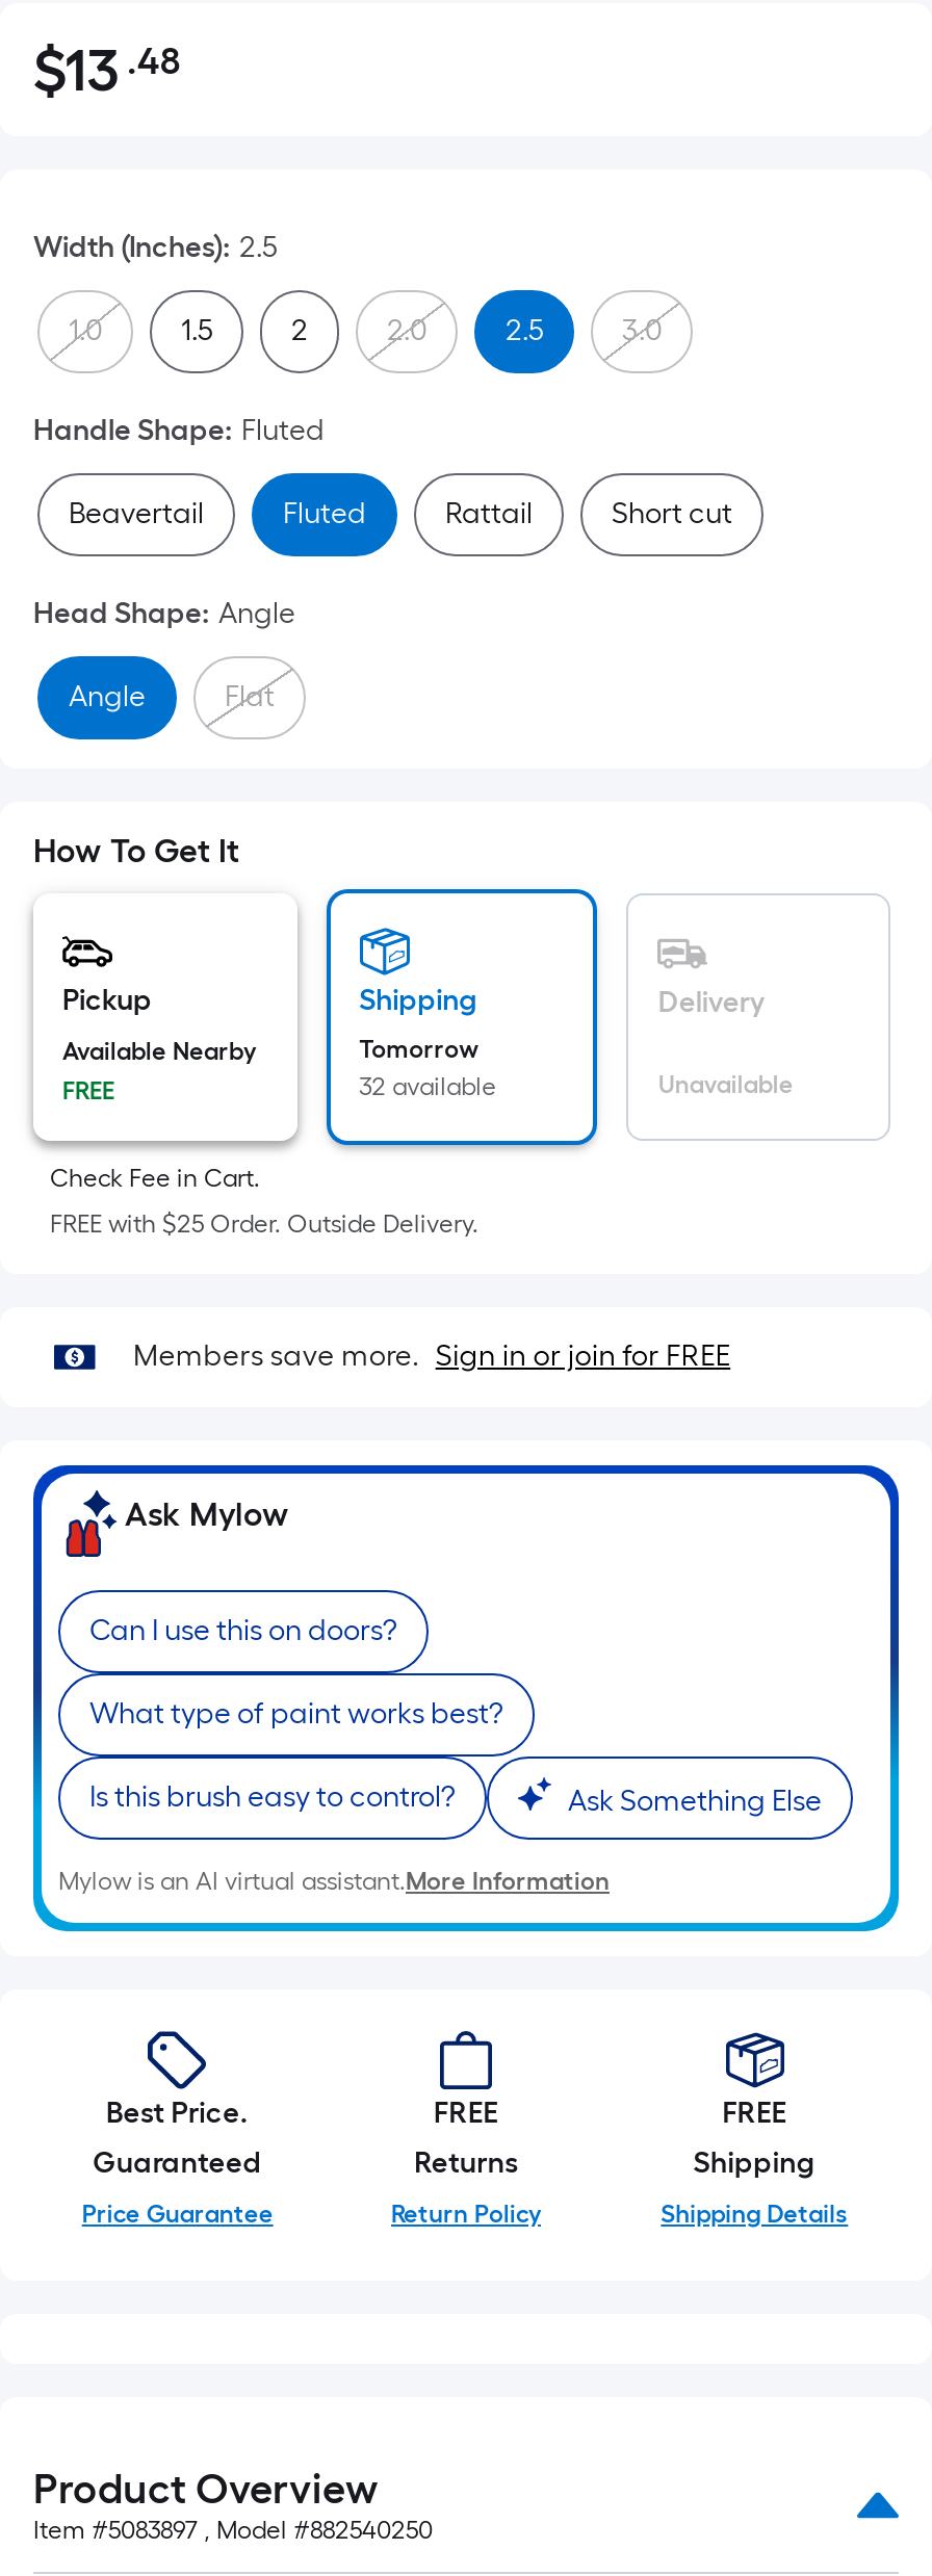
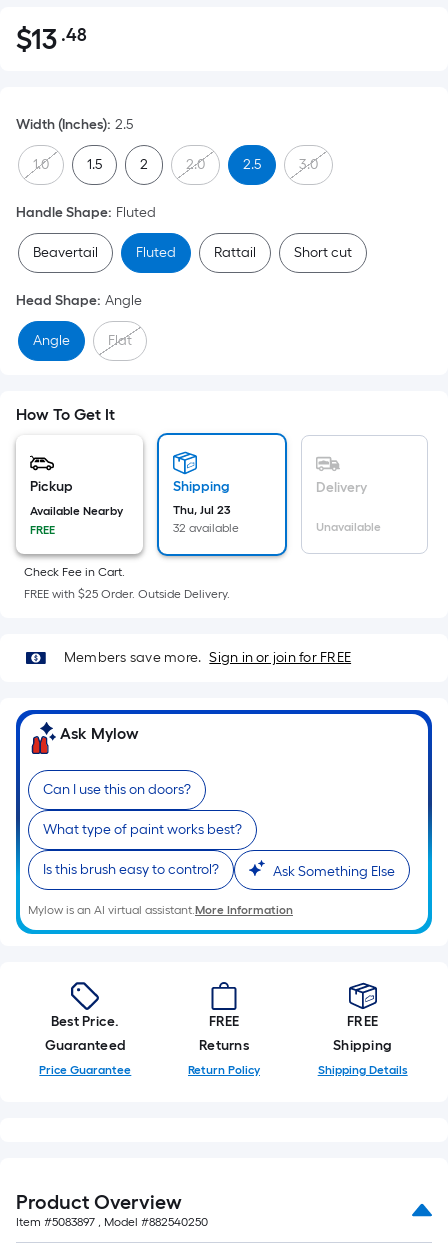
- Tomorrow
+ Thu, Jul 23
